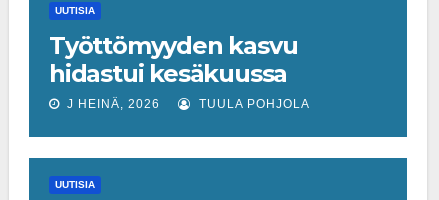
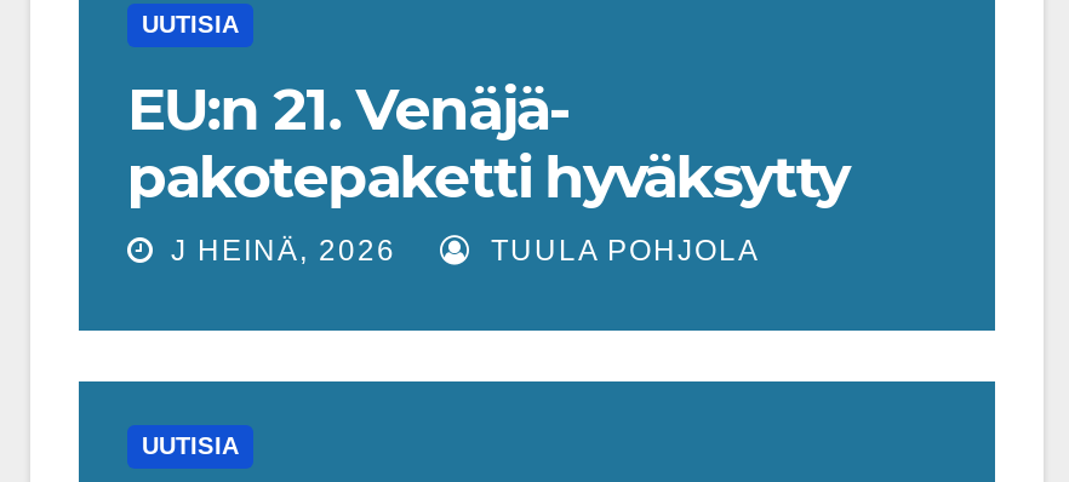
- Työttömyyden kasvu
- hidastui kesäkuussa
+ EU:n 21. Venäjä-
+ pakotepaketti hyväksytty
